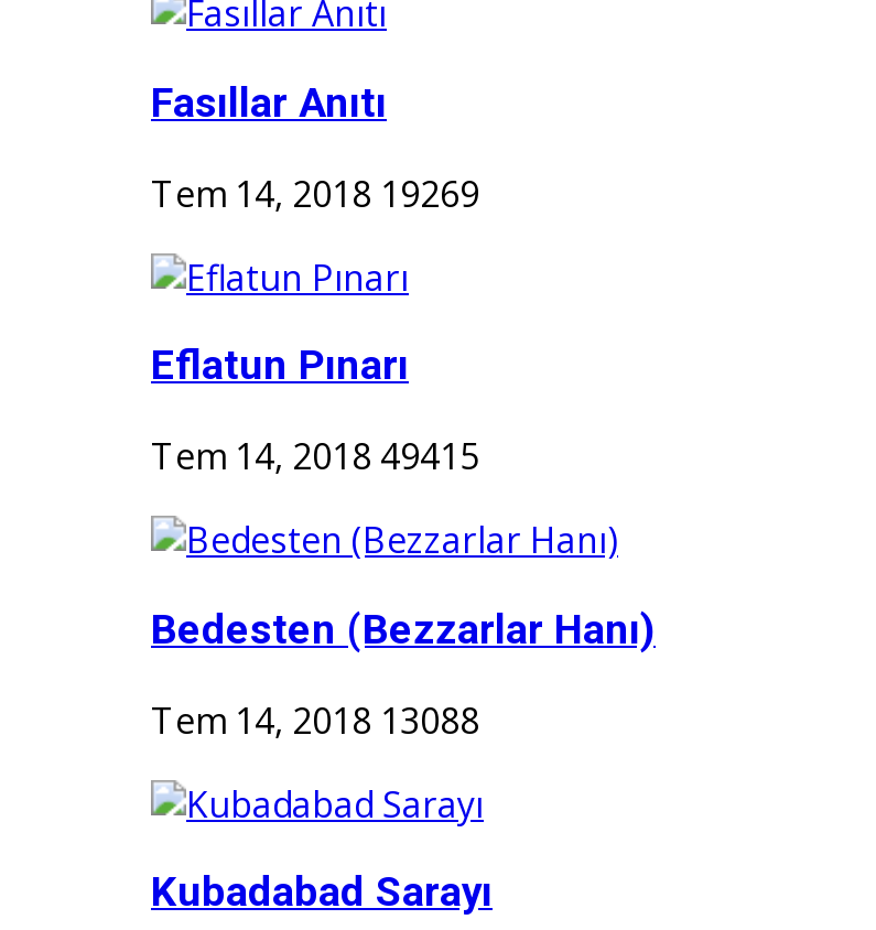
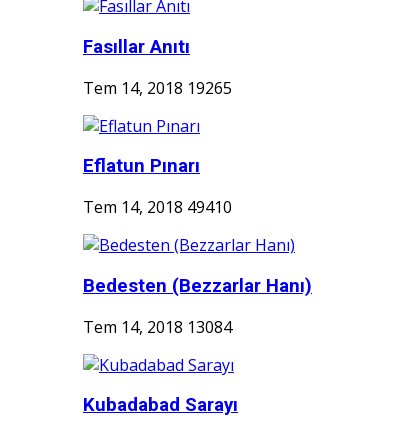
- Tem 14, 2018 19269
+ Tem 14, 2018 19265

- Tem 14, 2018 49415
+ Tem 14, 2018 49410

- Tem 14, 2018 13088
+ Tem 14, 2018 13084
